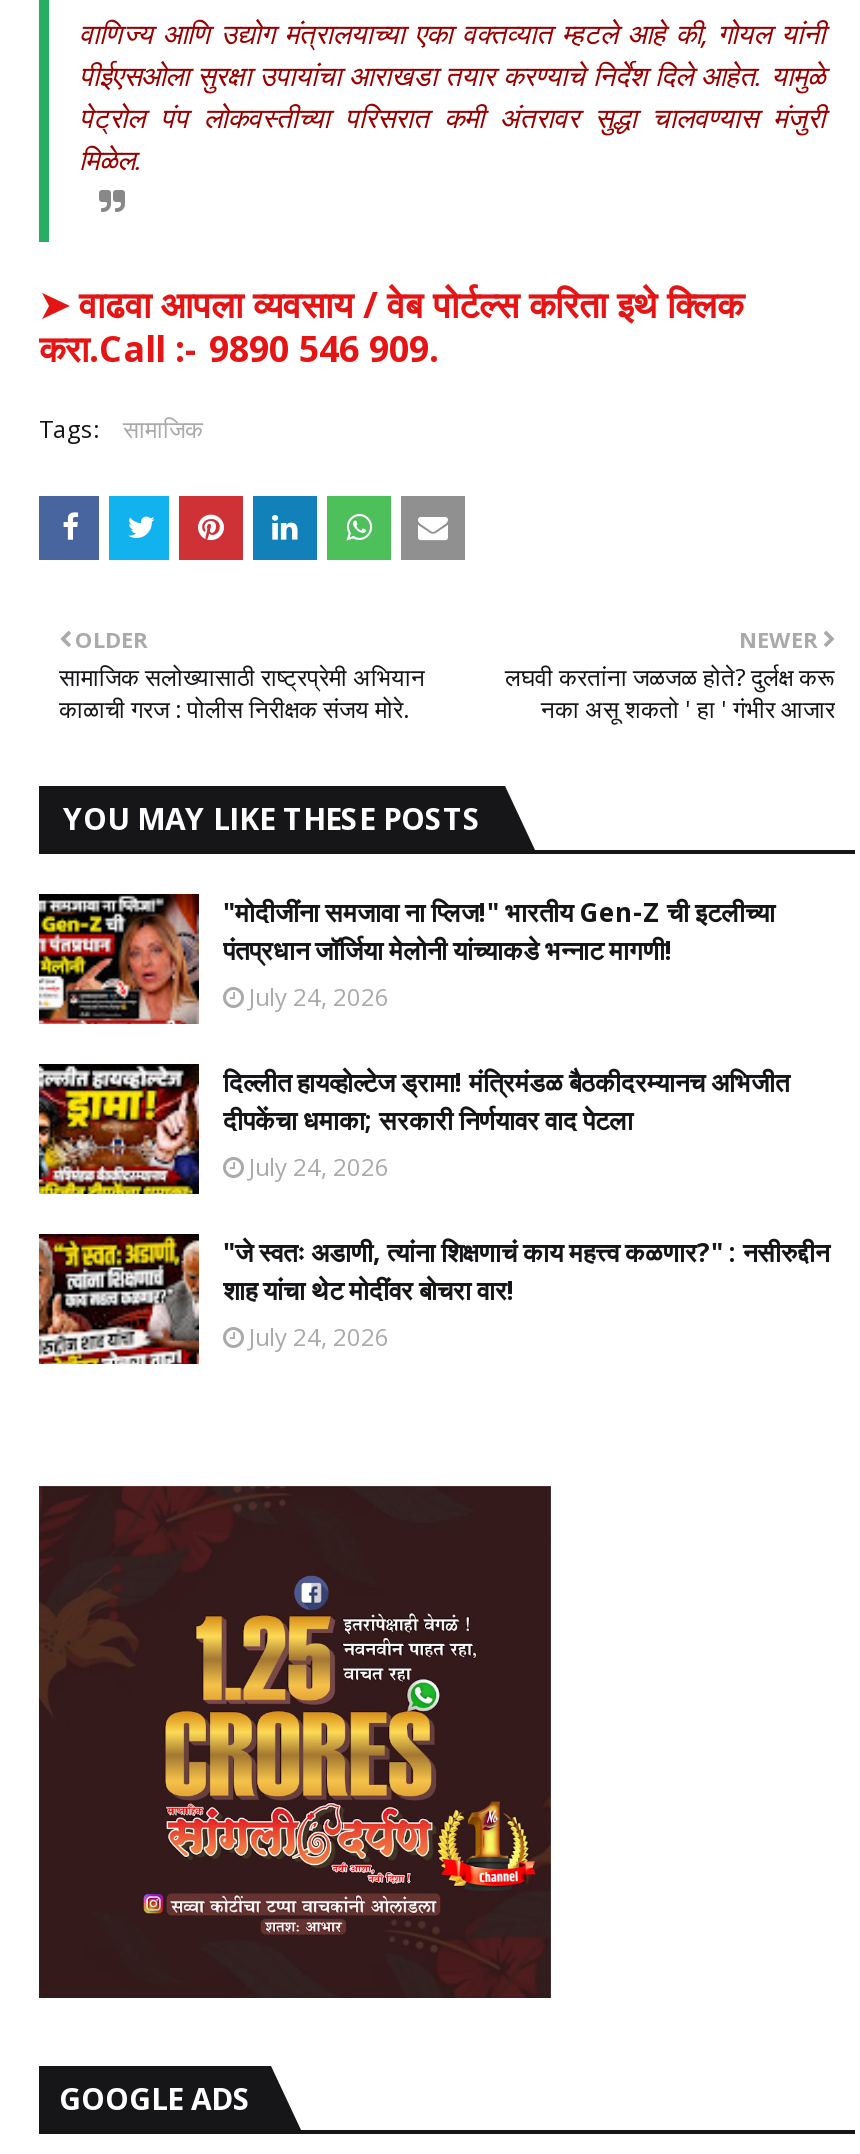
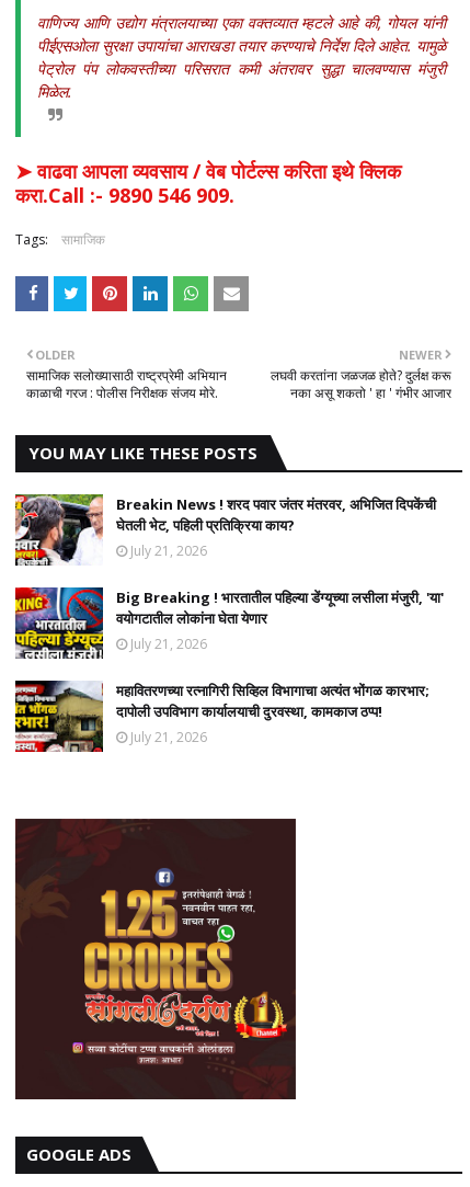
- [image]
- "मोदीजींना समजावा ना प्लिज!" भारतीय Gen-Z ची इटलीच्या
- पंतप्रधान जॉर्जिया मेलोनी यांच्याकडे भन्नाट मागणी!
- July 24, 2026
+ [image]
+ Breakin News ! शरद पवार जंतर मंतरवर, अभिजित दिपकेंची
+ घेतली भेट, पहिली प्रतिक्रिया काय?
+ July 21, 2026

- [image]
- दिल्लीत हायव्होल्टेज ड्रामा! मंत्रिमंडळ बैठकीदरम्यानच अभिजीत
- दीपकेंचा धमाका; सरकारी निर्णयावर वाद पेटला
- July 24, 2026
+ [image]
+ Big Breaking ! भारतातील पहिल्या डेंग्यूच्या लसीला मंजुरी, 'या'
+ वयोगटातील लोकांना घेता येणार
+ July 21, 2026

- [image]
- "जे स्वतः अडाणी, त्यांना शिक्षणाचं काय महत्त्व कळणार?" : नसीरुद्दीन
- शाह यांचा थेट मोदींवर बोचरा वार!
- July 24, 2026
+ [image]
+ महावितरणच्या रत्नागिरी सिव्हिल विभागाचा अत्यंत भोंगळ कारभार;
+ दापोली उपविभाग कार्यालयाची दुरवस्था, कामकाज ठप्प!
+ July 21, 2026
